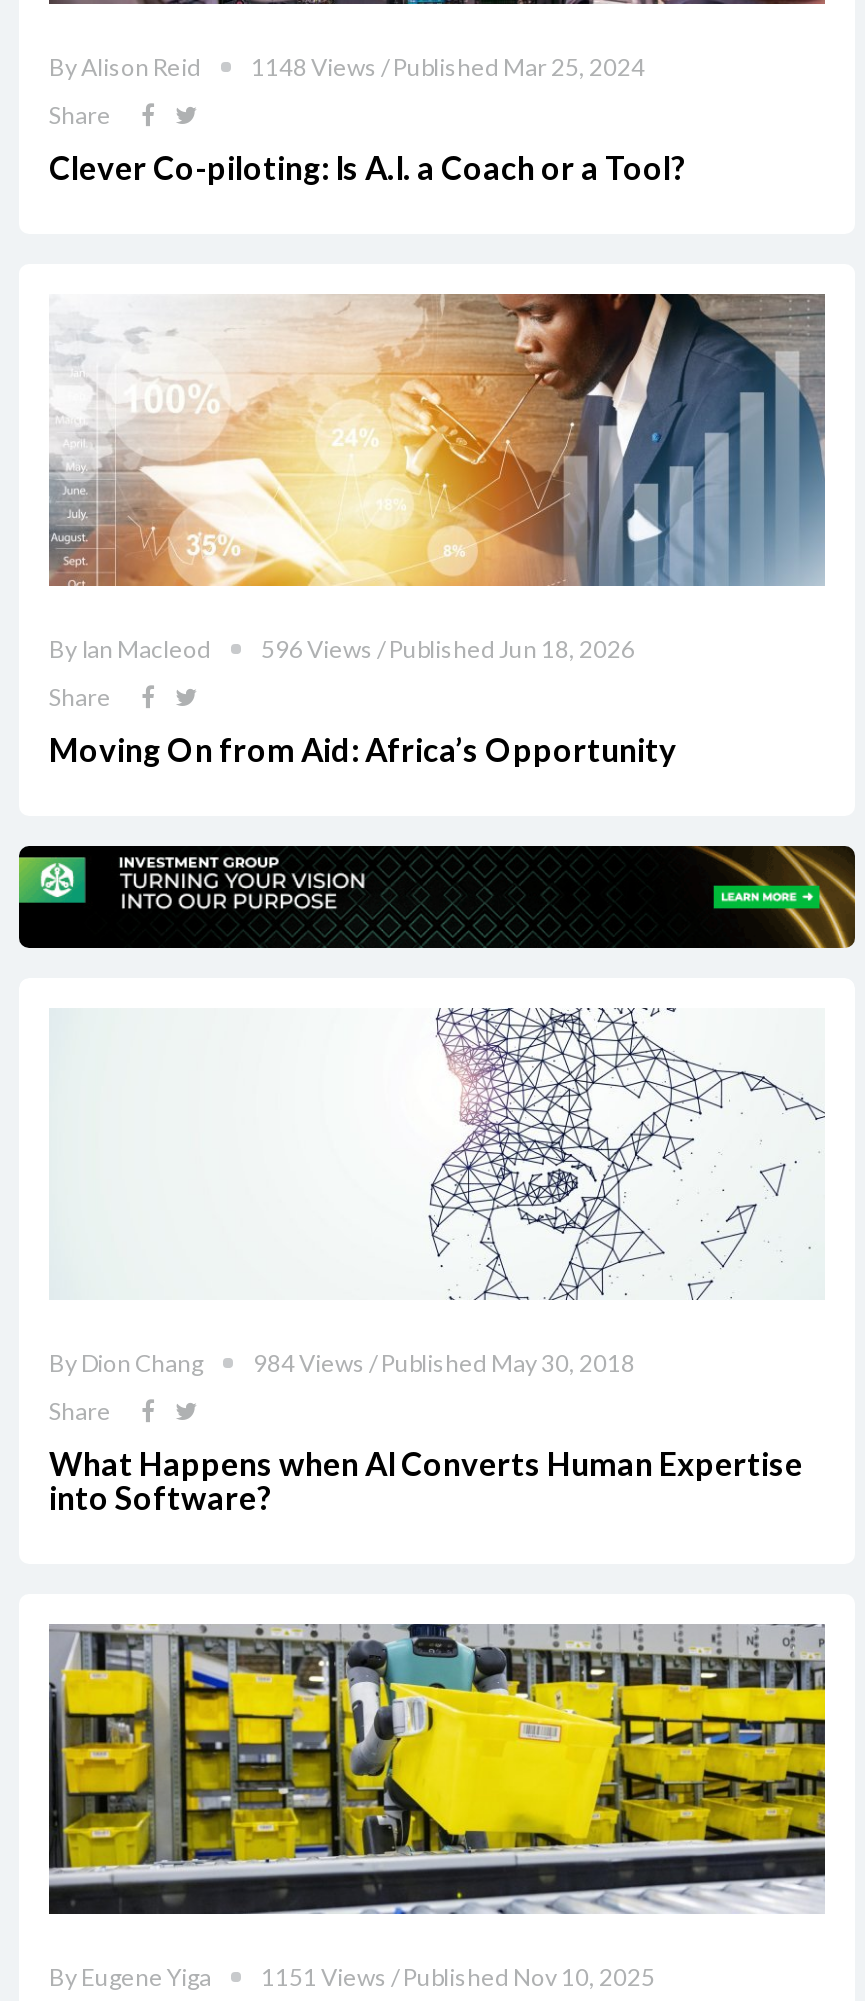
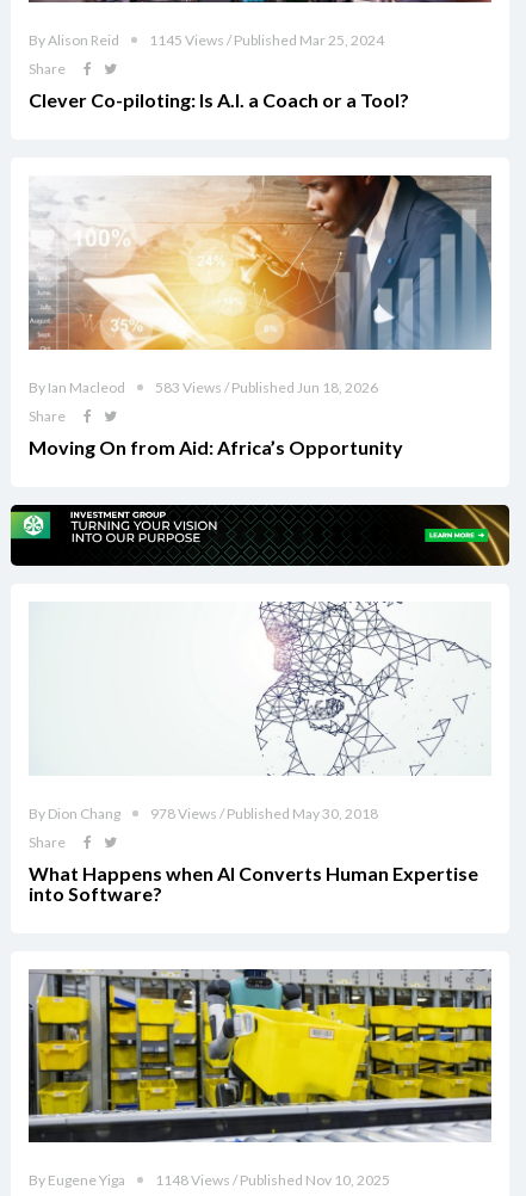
- 1148 Views / Published Mar 25, 2024
+ 1145 Views / Published Mar 25, 2024

- 596 Views / Published Jun 18, 2026
+ 583 Views / Published Jun 18, 2026

- 984 Views / Published May 30, 2018
+ 978 Views / Published May 30, 2018

- 1151 Views / Published Nov 10, 2025
+ 1148 Views / Published Nov 10, 2025
